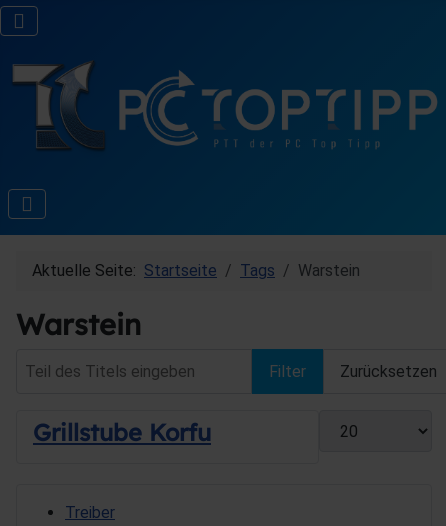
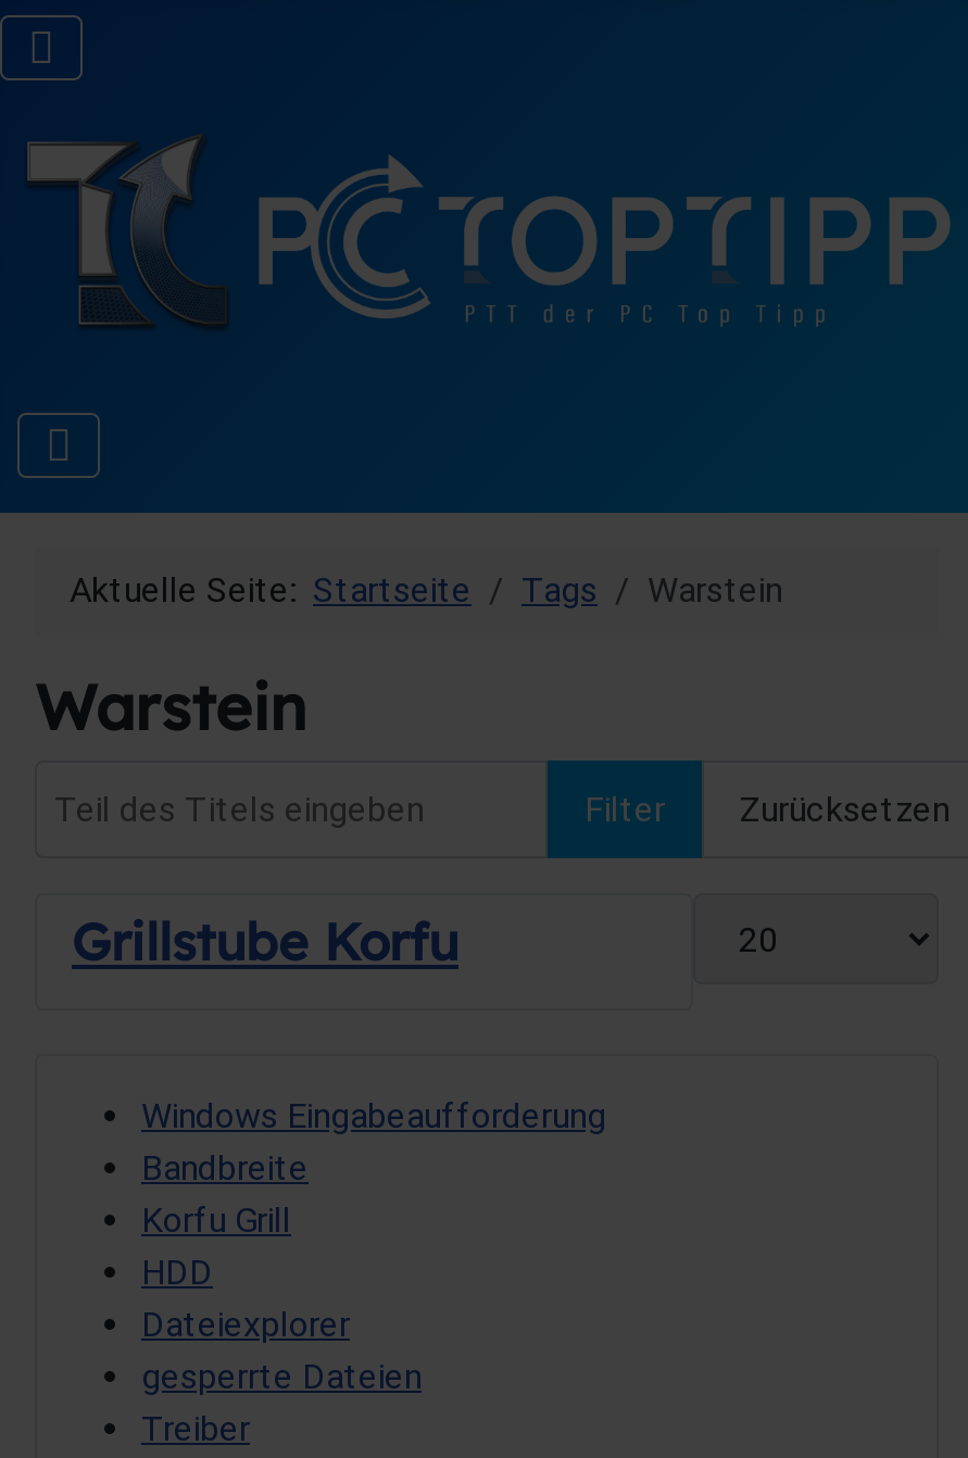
+ Windows Eingabeaufforderung
+ Bandbreite
+ Korfu Grill
+ HDD
+ Dateiexplorer
+ gesperrte Dateien
